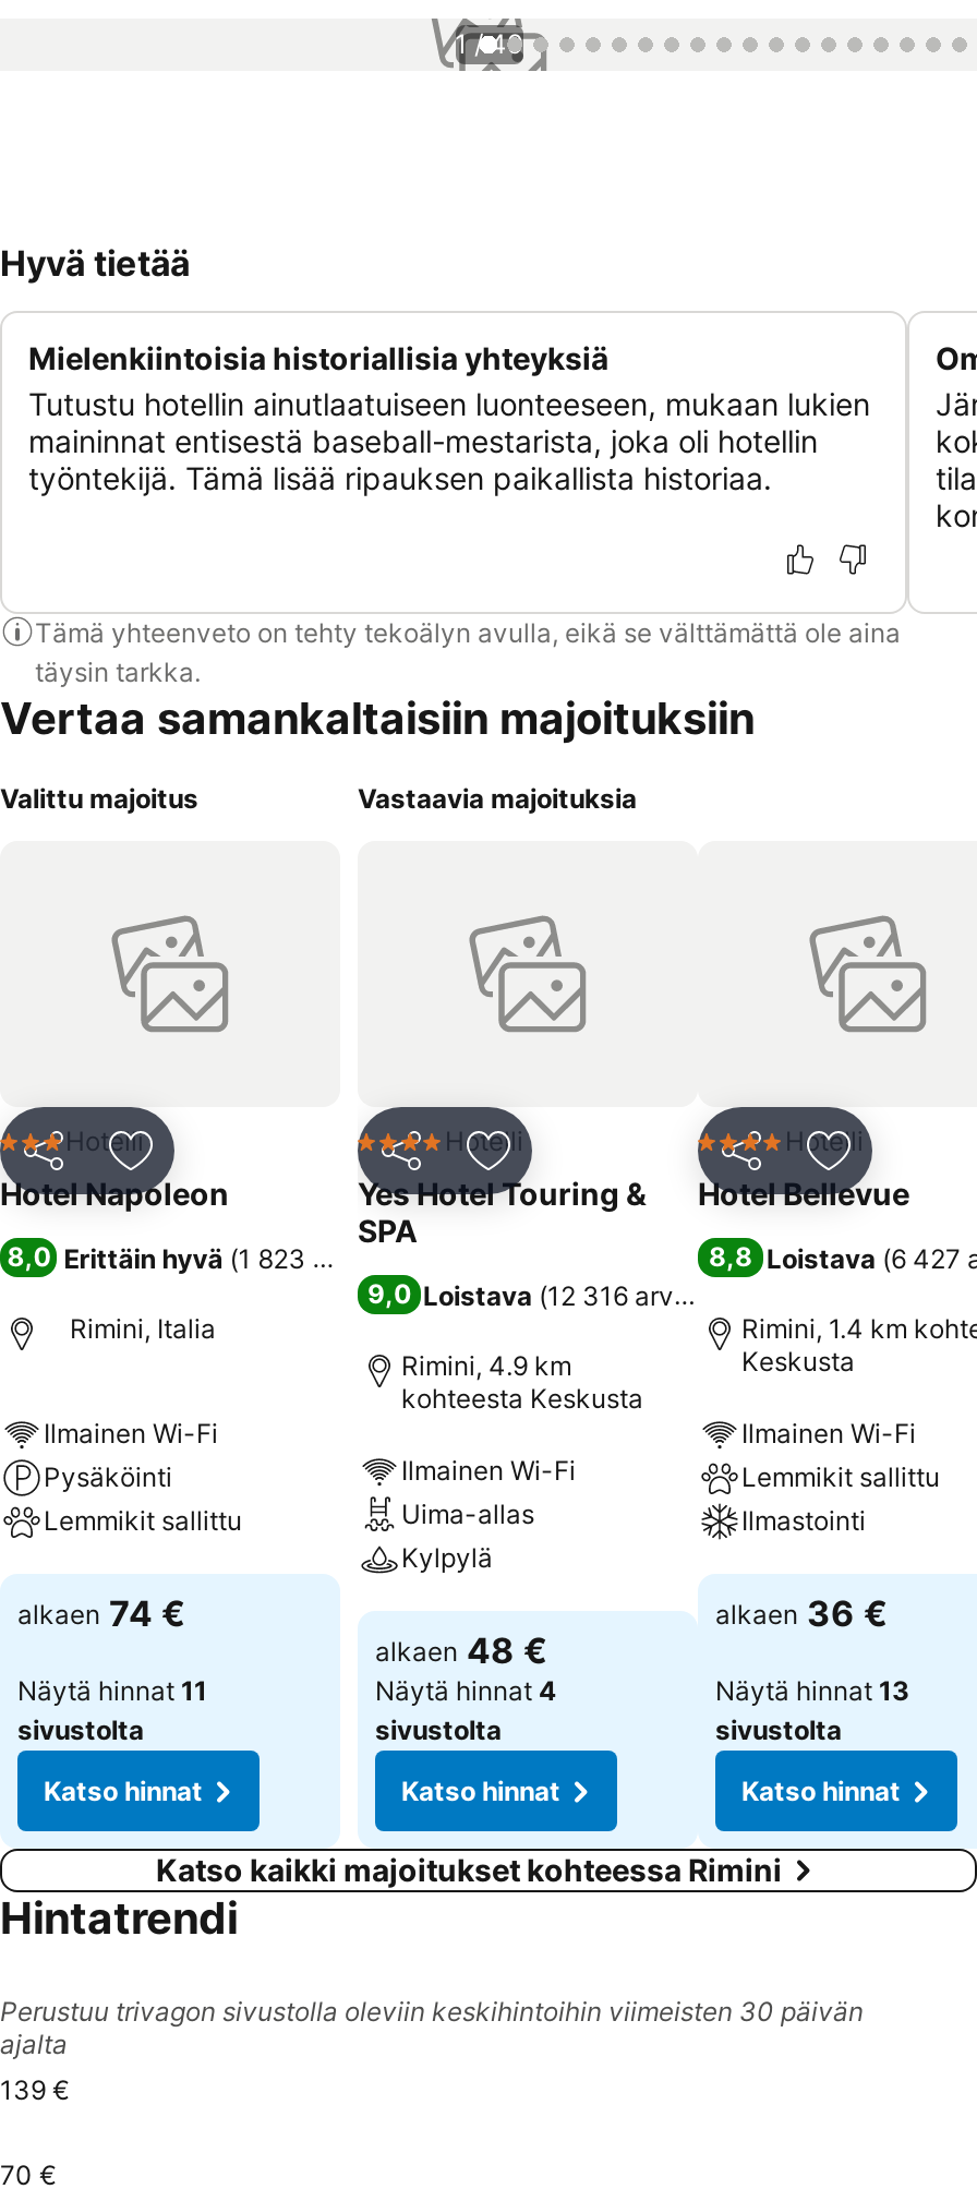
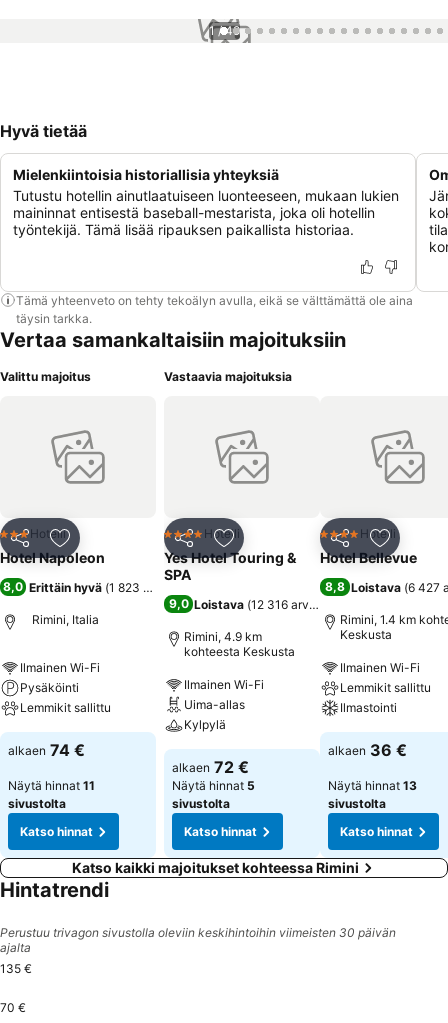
- alkaen 48 €
+ alkaen 72 €

- Näytä hinnat 4
+ Näytä hinnat 5

- 139 €
+ 135 €
